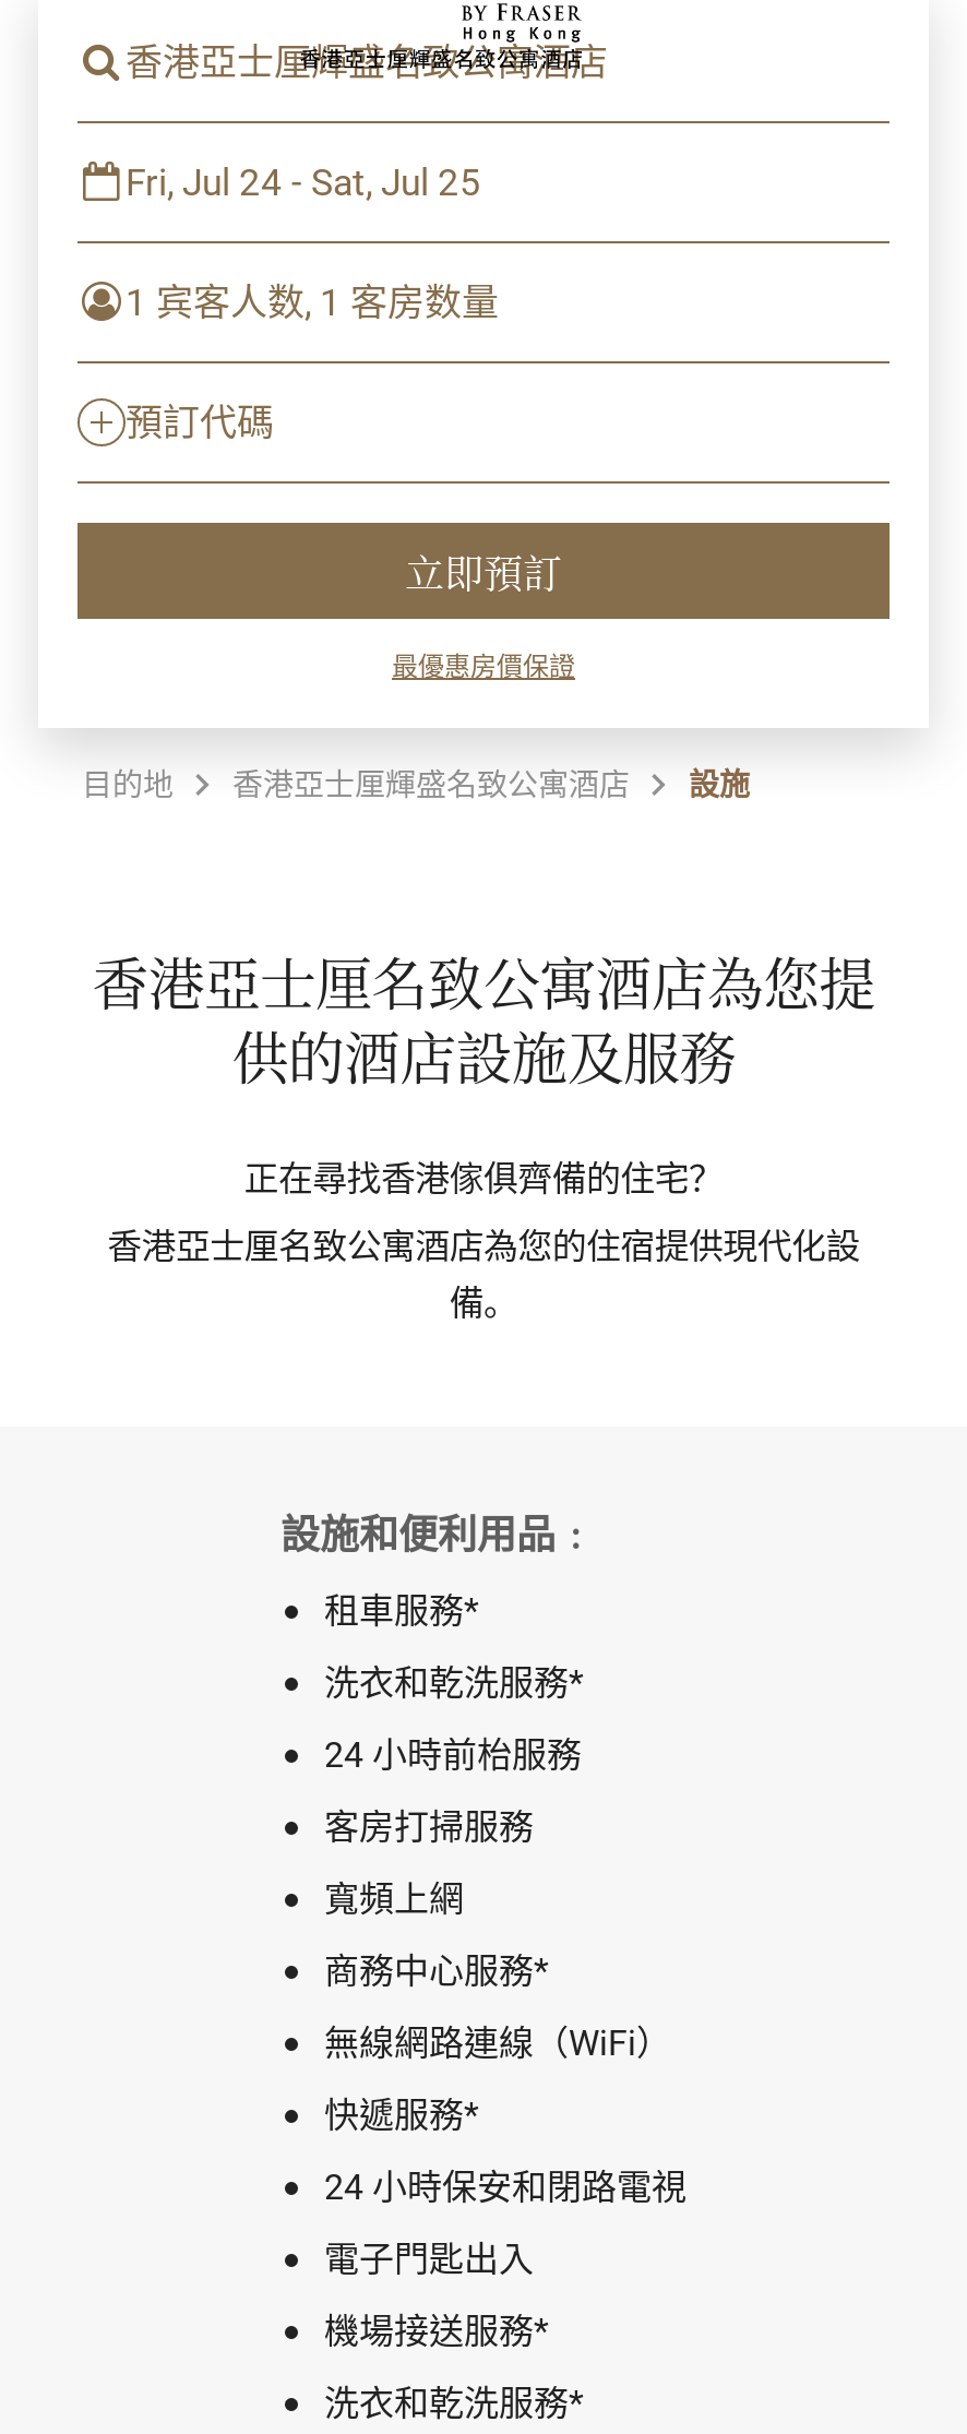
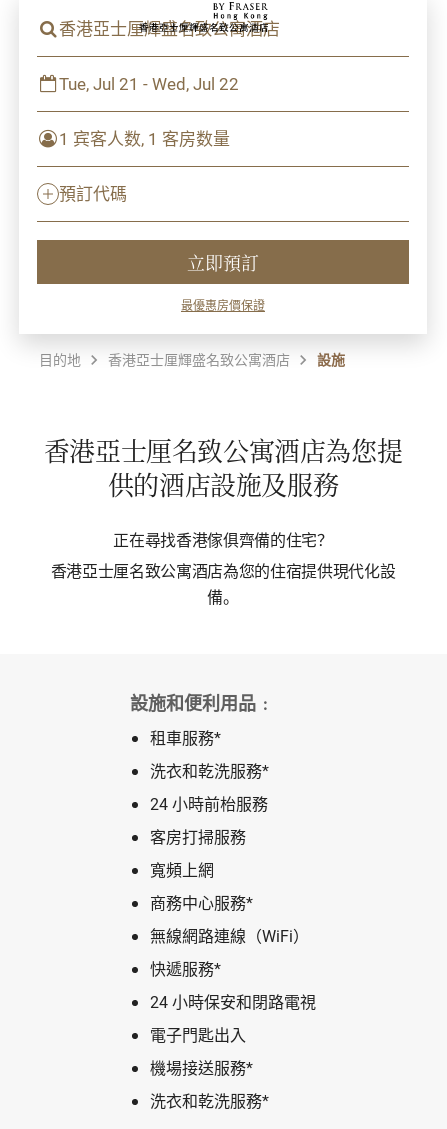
- Fri, Jul 24 - Sat, Jul 25
+ Tue, Jul 21 - Wed, Jul 22
